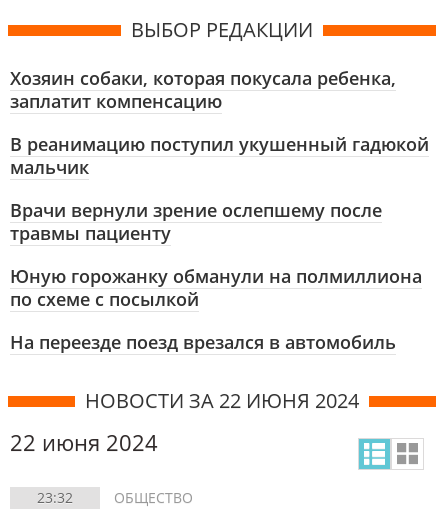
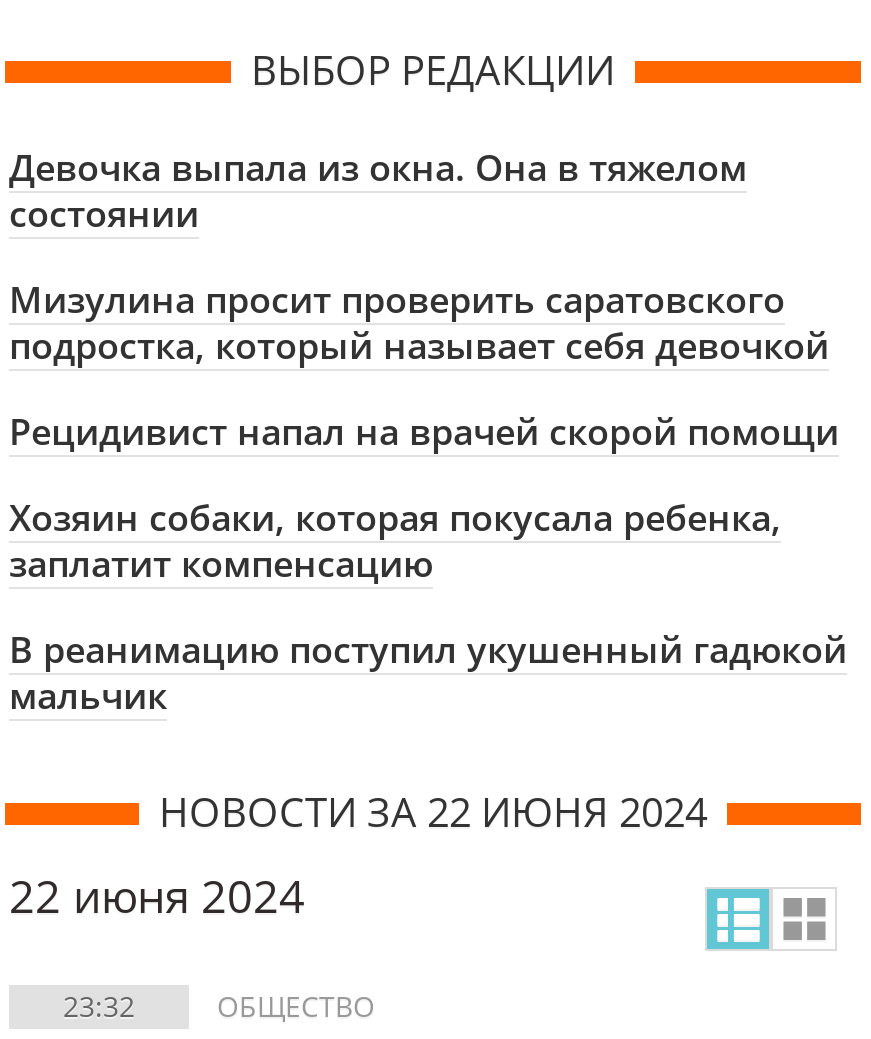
+ Девочка выпала из окна. Она в тяжелом
+ состоянии
+ Мизулина просит проверить саратовского
+ подростка, который называет себя девочкой
+ Рецидивист напал на врачей скорой помощи

moved down: Хозяин собаки, которая покусала ребенка, | заплатит компенсацию | В реанимацию поступил укушенный гадюкой | мальчик

- Врачи вернули зрение ослепшему после
- травмы пациенту
- Юную горожанку обманули на полмиллиона
- по схеме с посылкой
- На переезде поезд врезался в автомобиль
